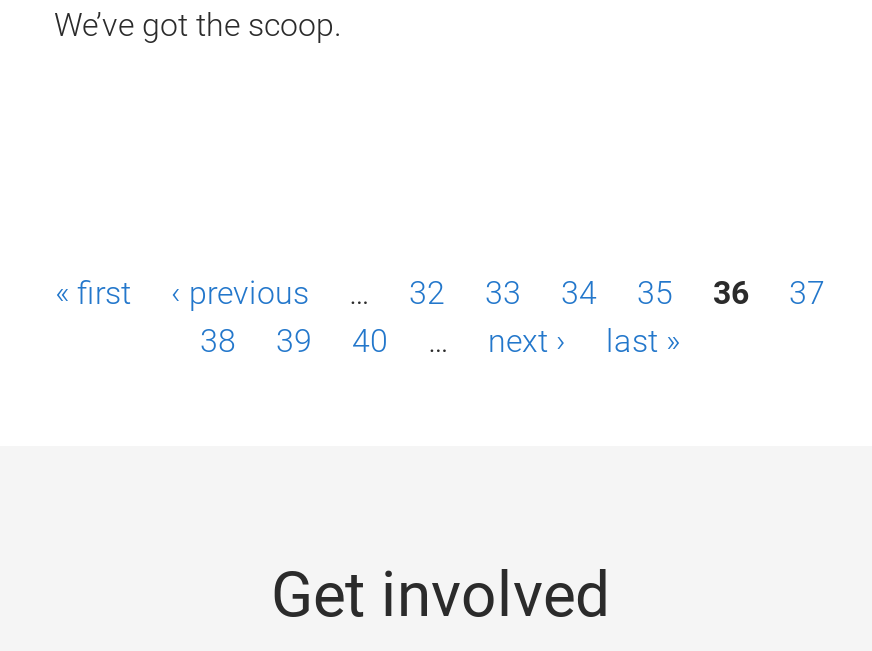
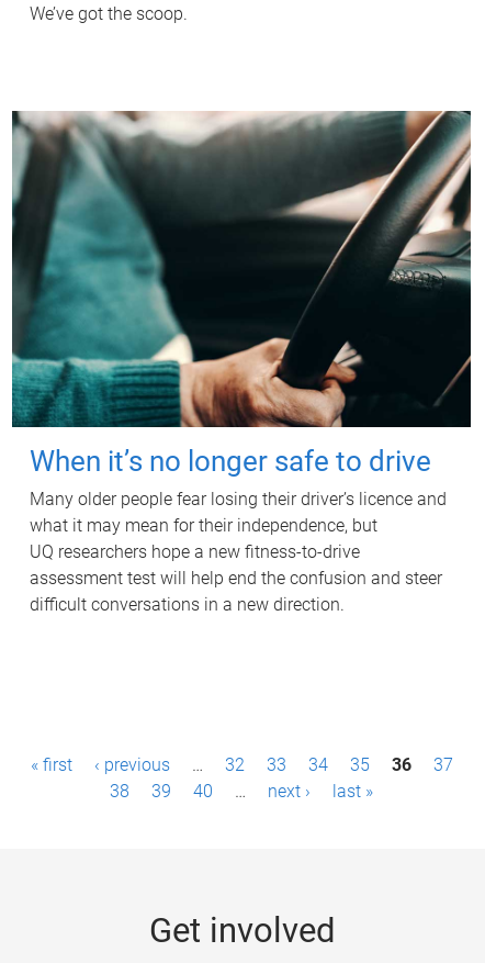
+ [image]
+ When it’s no longer safe to drive
+ Many older people fear losing their driver’s licence and
+ what it may mean for their independence, but
+ UQ researchers hope a new fitness-to-drive
+ assessment test will help end the confusion and steer
+ difficult conversations in a new direction.
